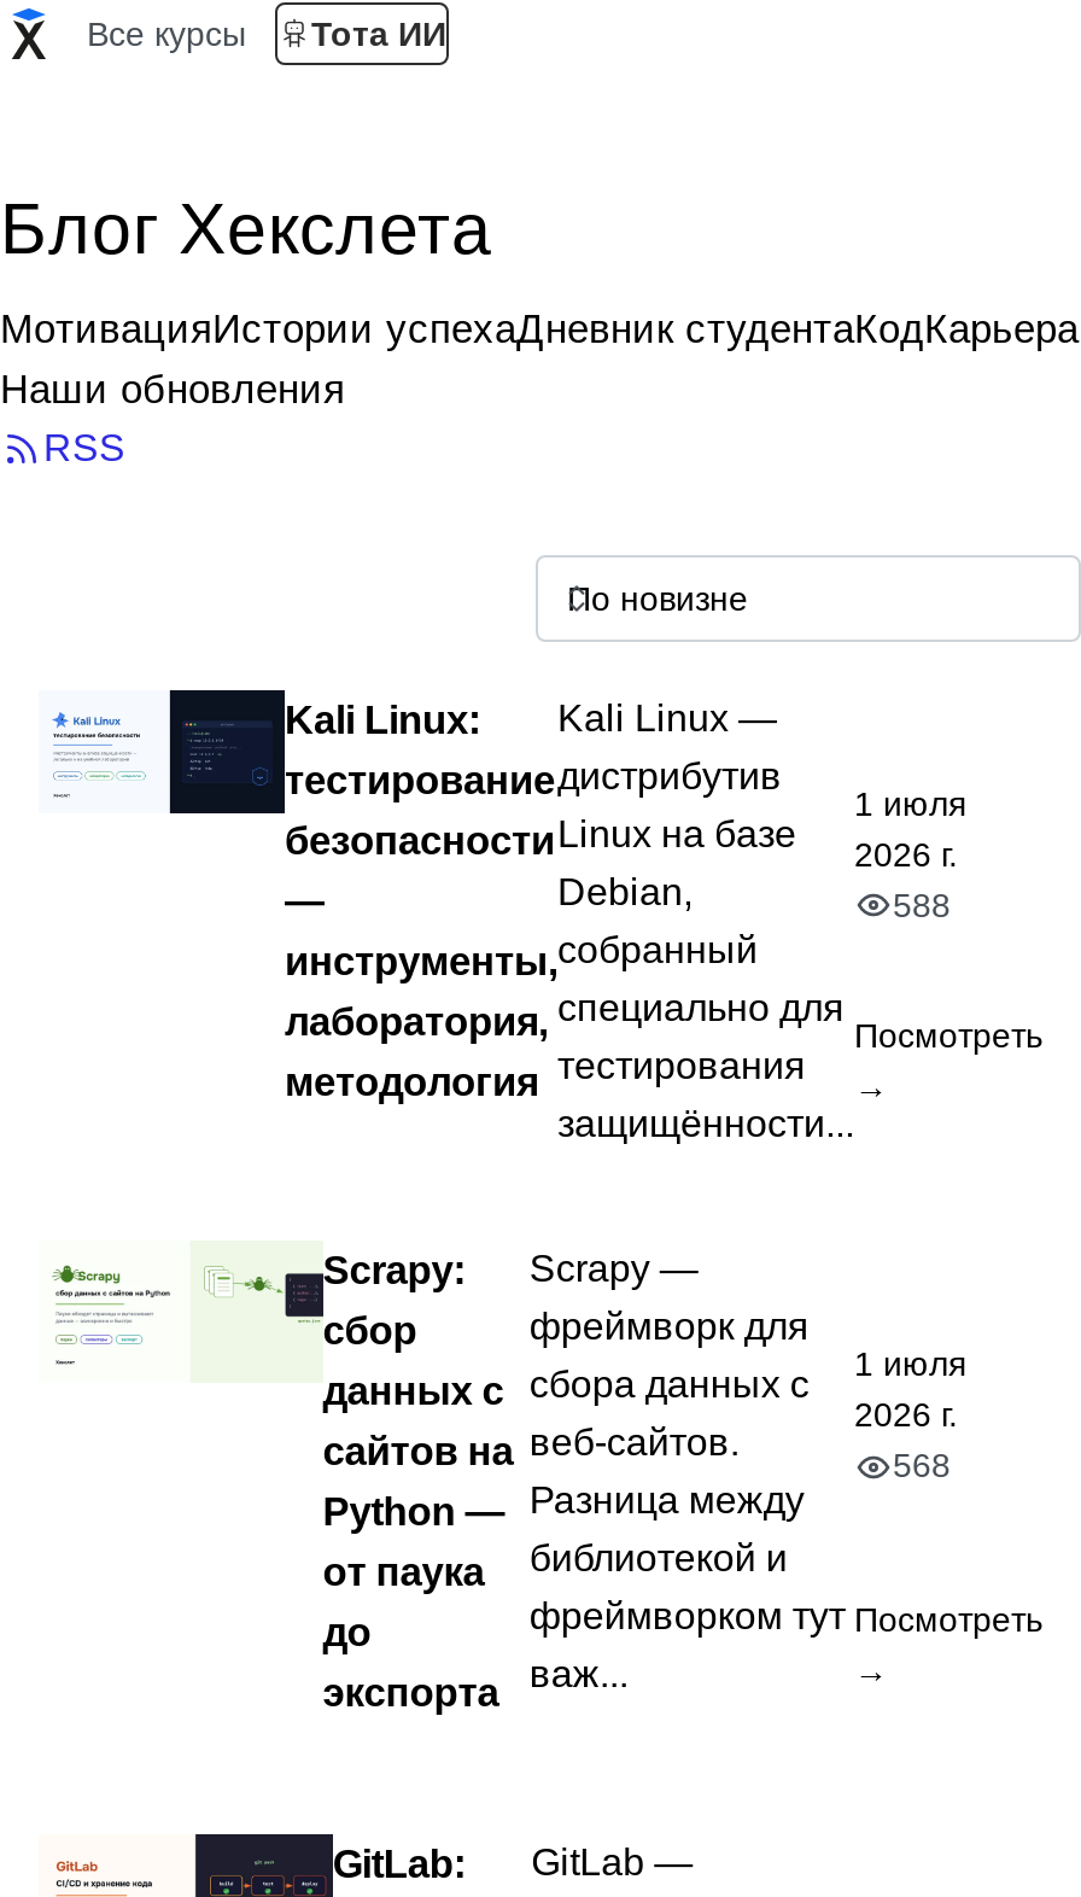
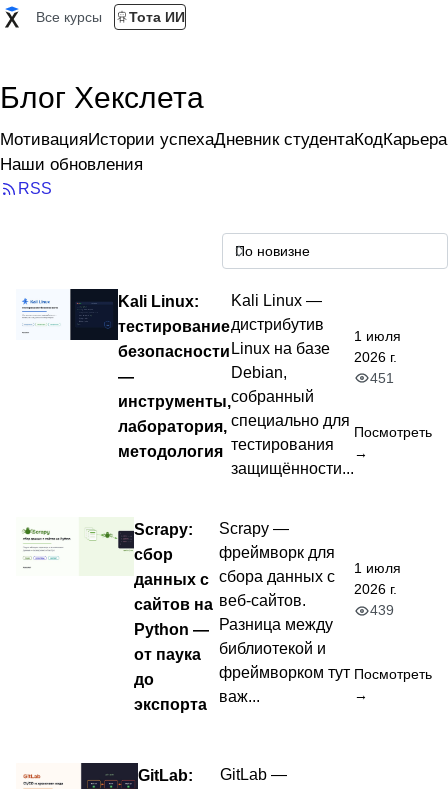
- 588
+ 451

- 568
+ 439
